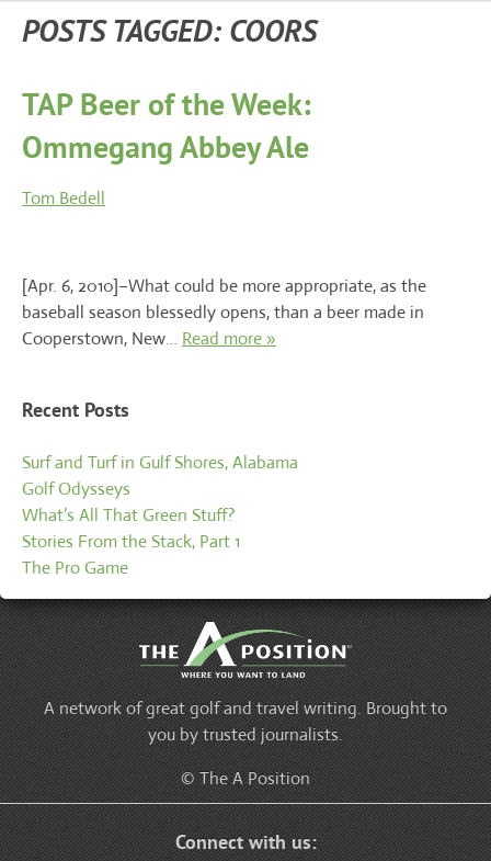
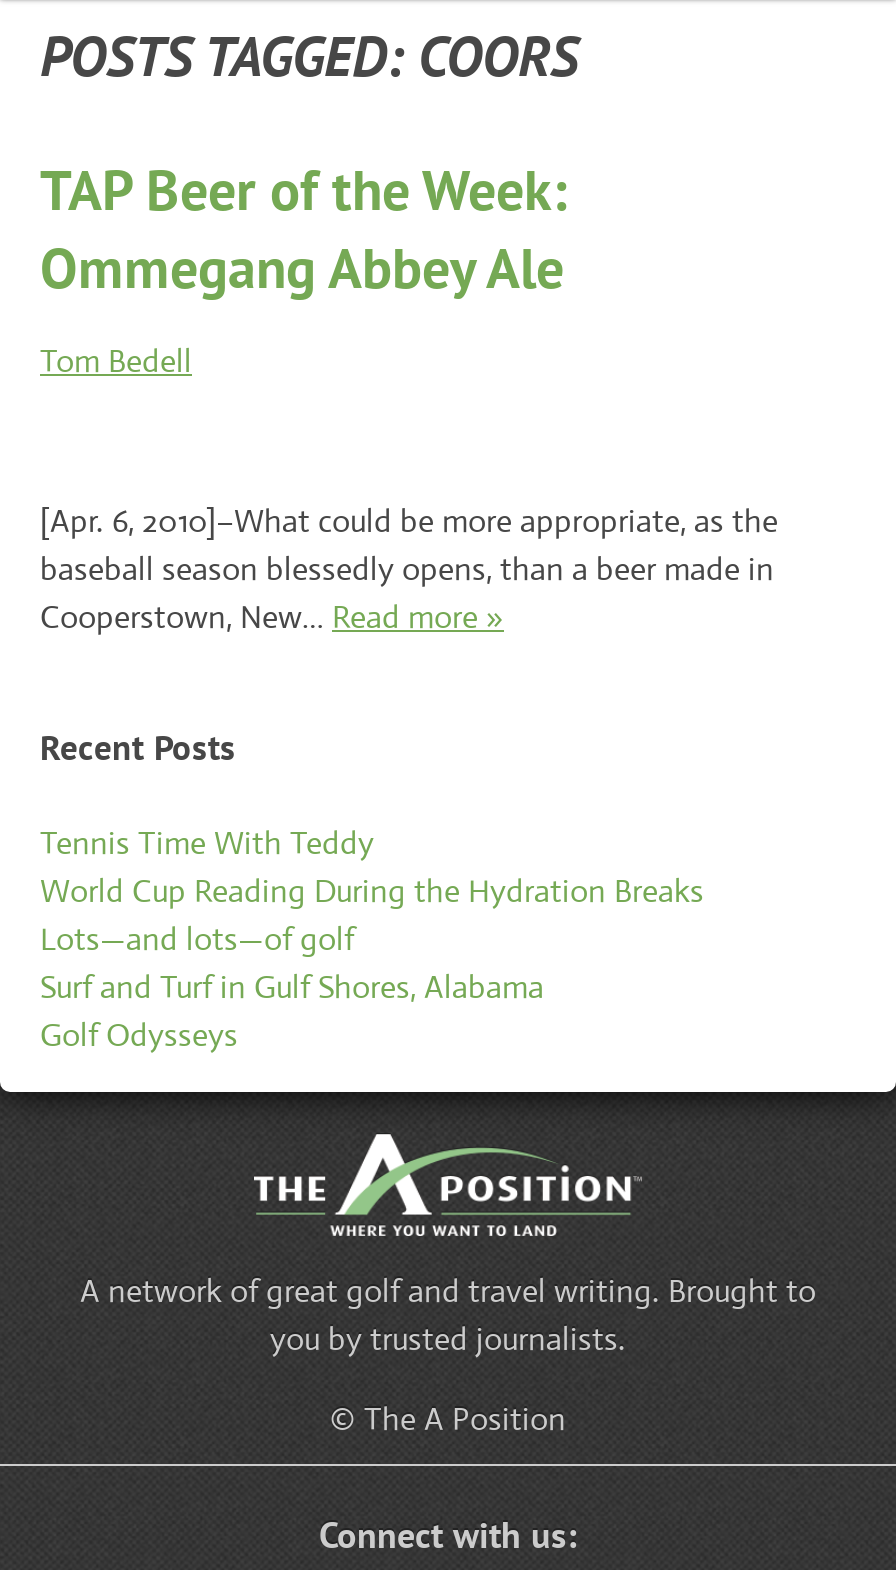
+ Tennis Time With Teddy
+ World Cup Reading During the Hydration Breaks
+ Lots—and lots—of golf

moved down: Surf and Turf in Gulf Shores, Alabama | Golf Odysseys

- What’s All That Green Stuff?
- Stories From the Stack, Part 1
- The Pro Game
